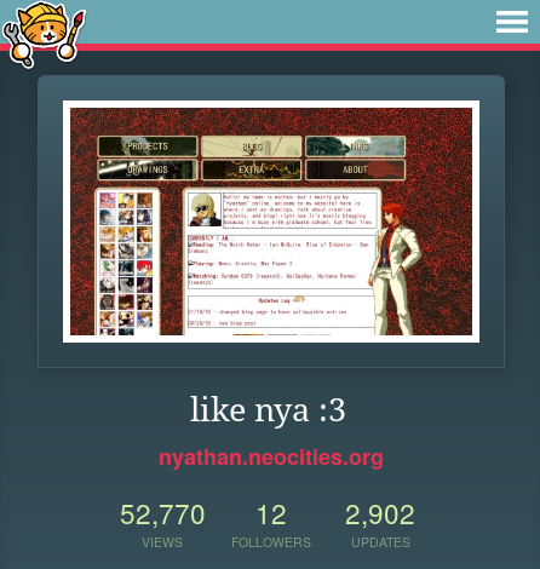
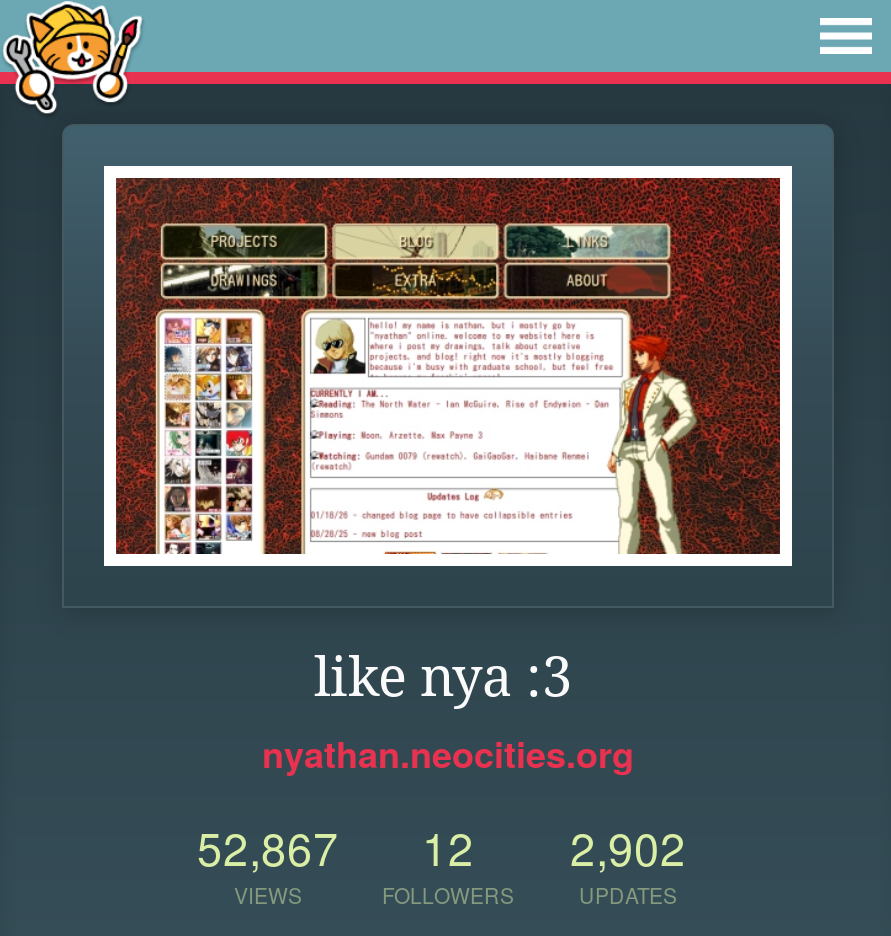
- 52,770 12 2,902
+ 52,867 12 2,902
